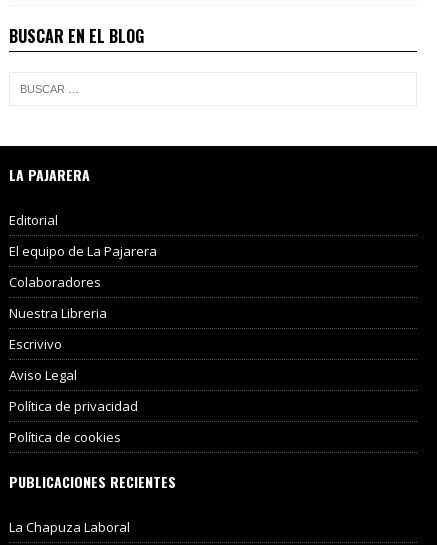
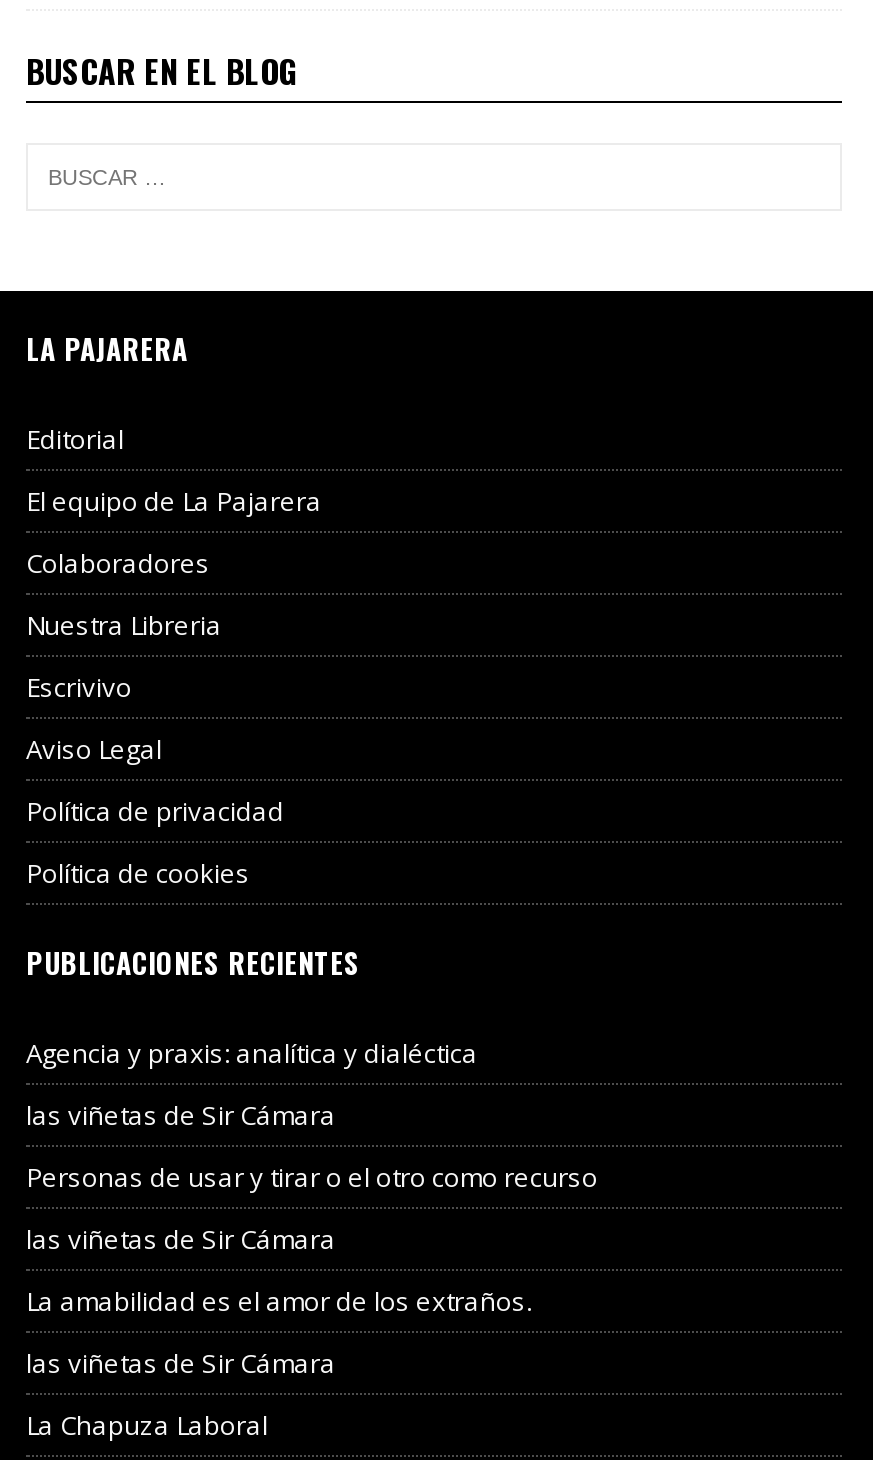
+ Agencia y praxis: analítica y dialéctica
+ las viñetas de Sir Cámara
+ Personas de usar y tirar o el otro como recurso
+ las viñetas de Sir Cámara
+ La amabilidad es el amor de los extraños.
+ las viñetas de Sir Cámara
